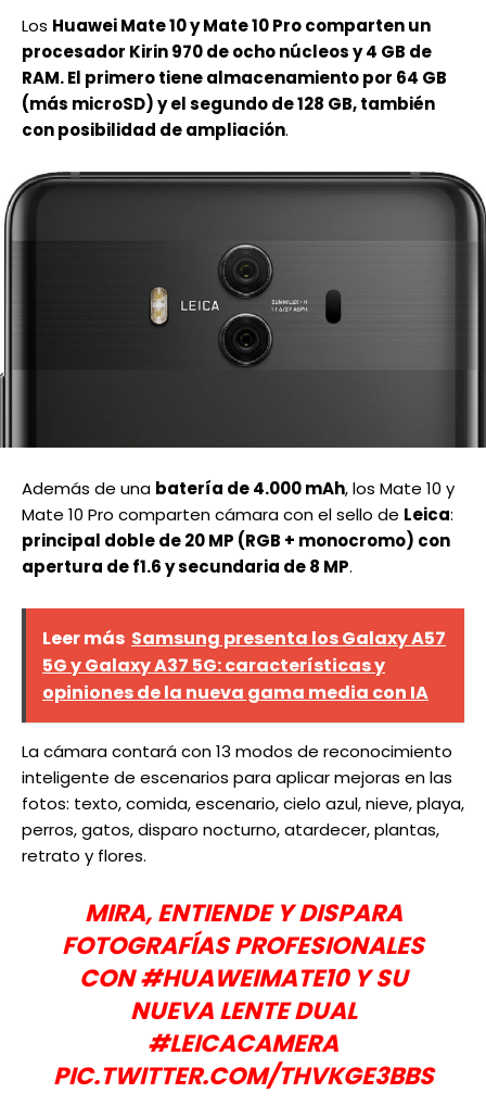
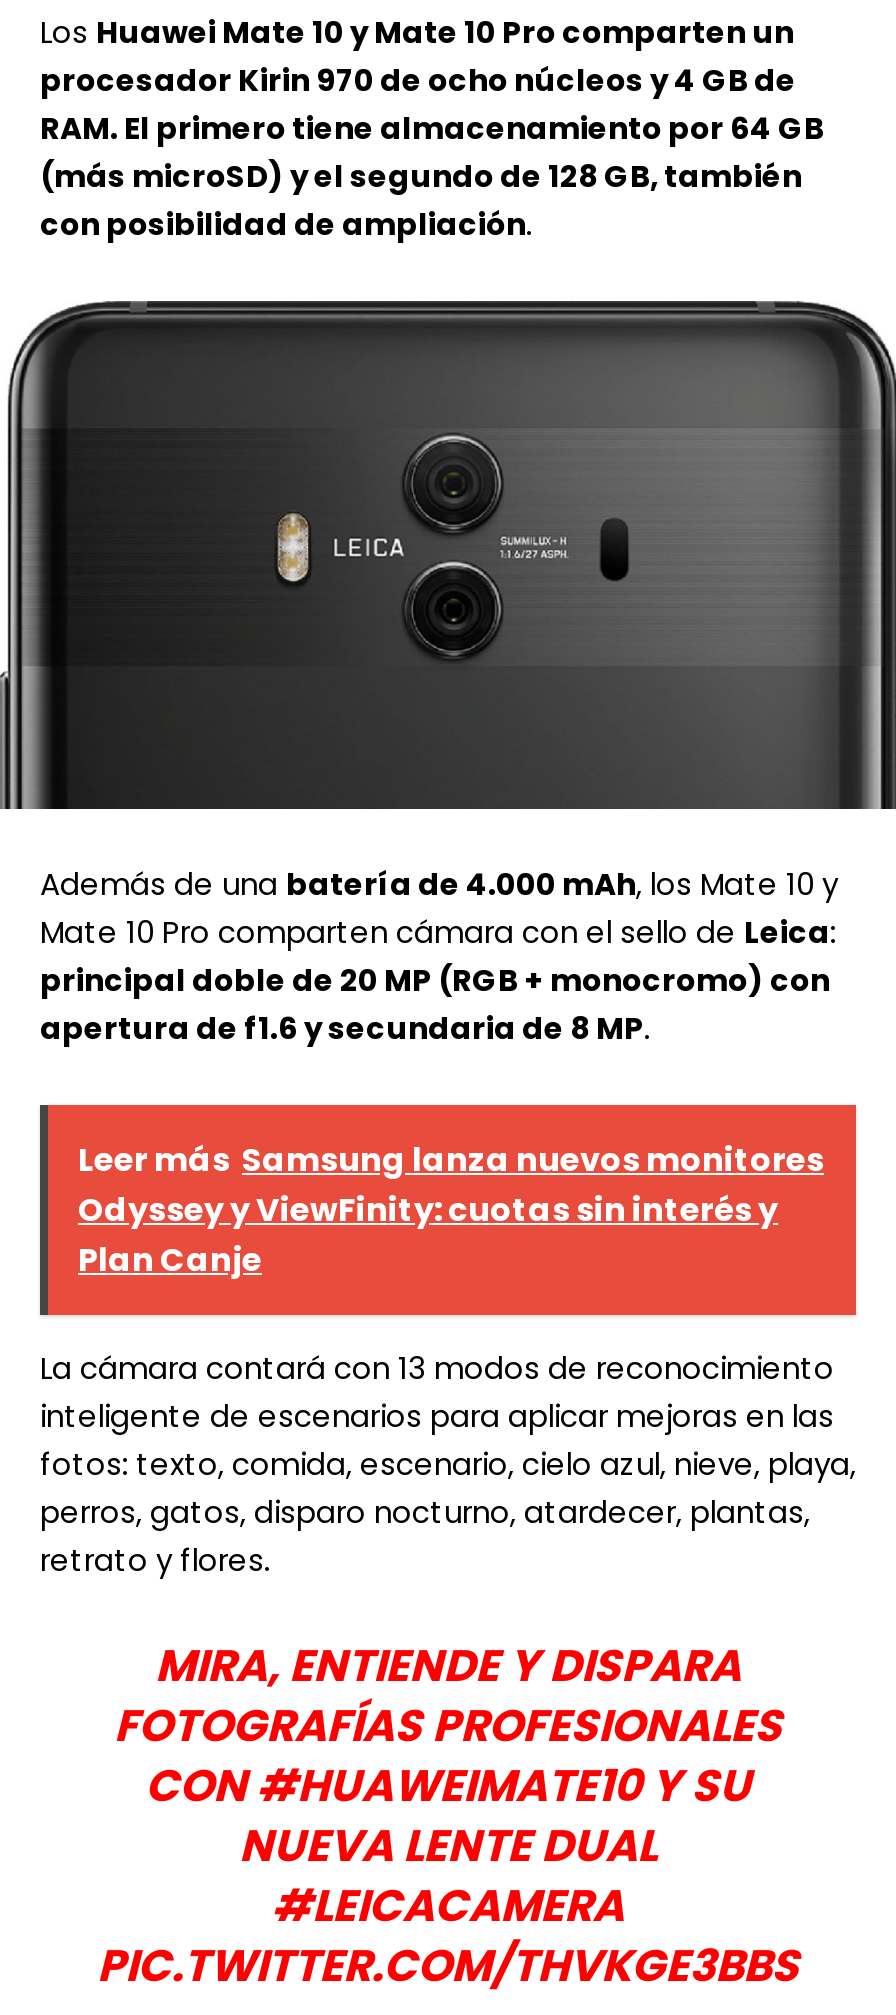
- Leer más Samsung presenta los Galaxy A57
- 5G y Galaxy A37 5G: características y
- opiniones de la nueva gama media con IA
+ Leer más Samsung lanza nuevos monitores
+ Odyssey y ViewFinity: cuotas sin interés y
+ Plan Canje
